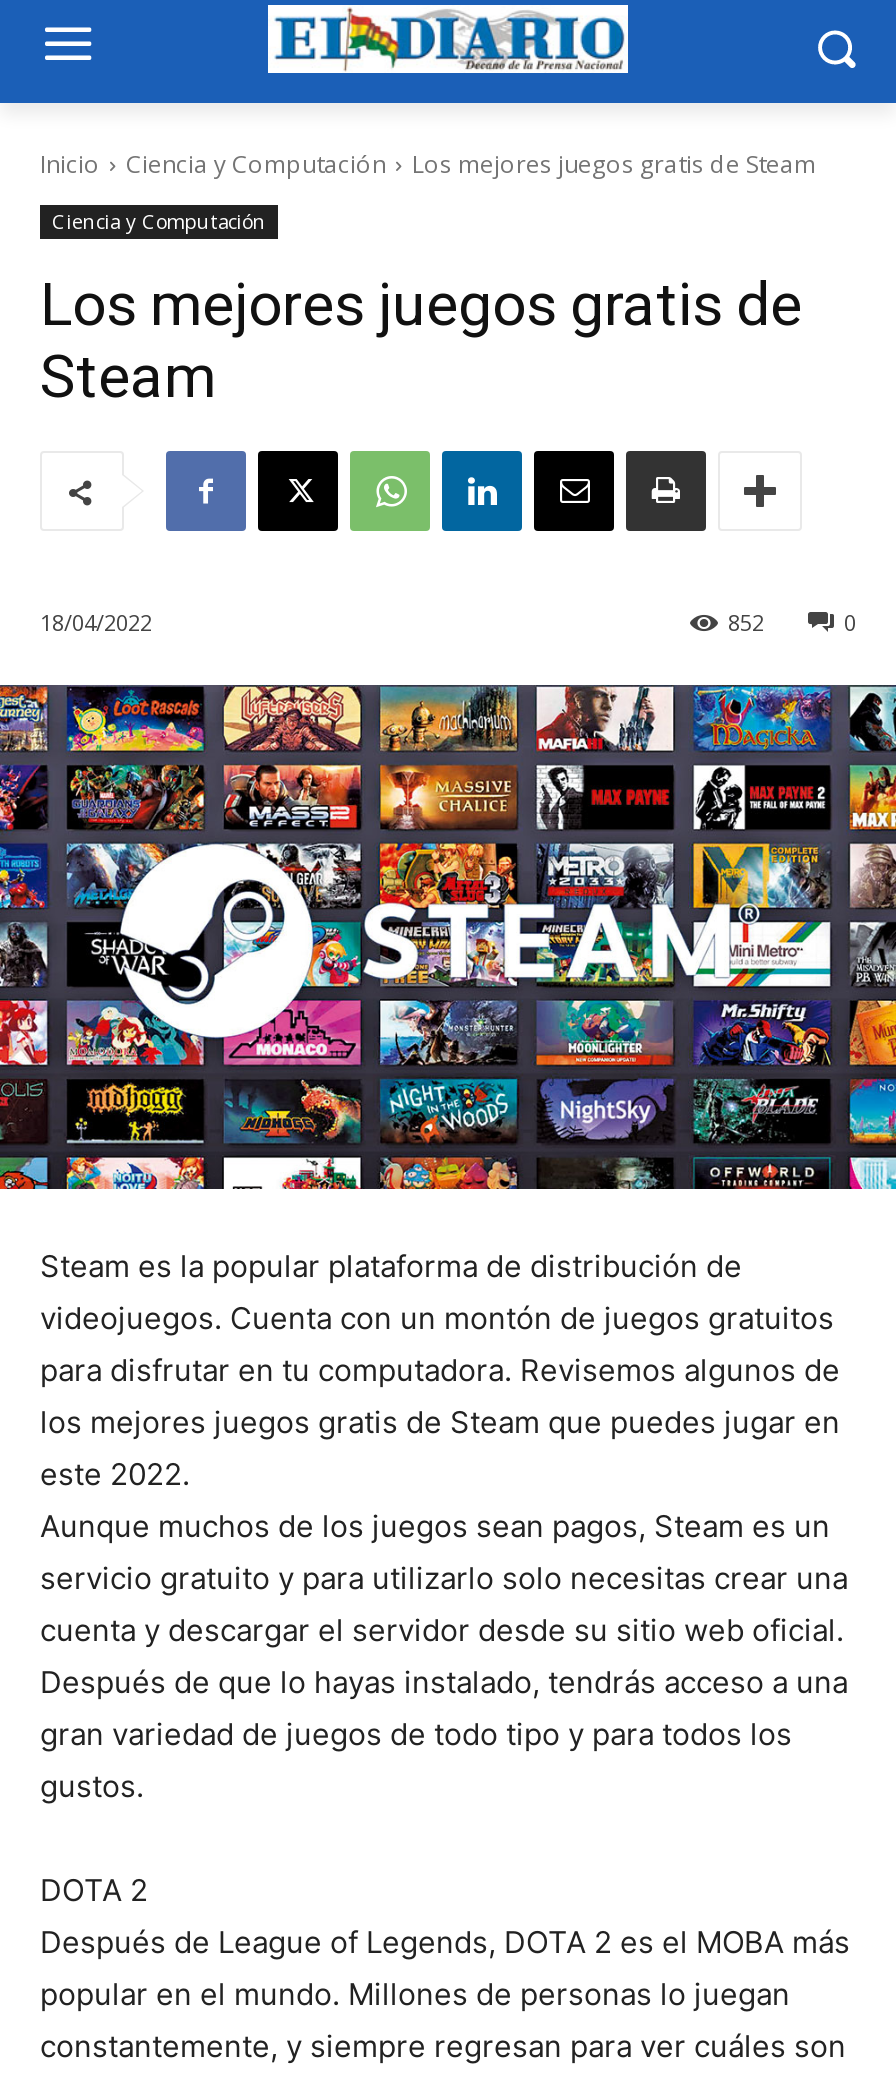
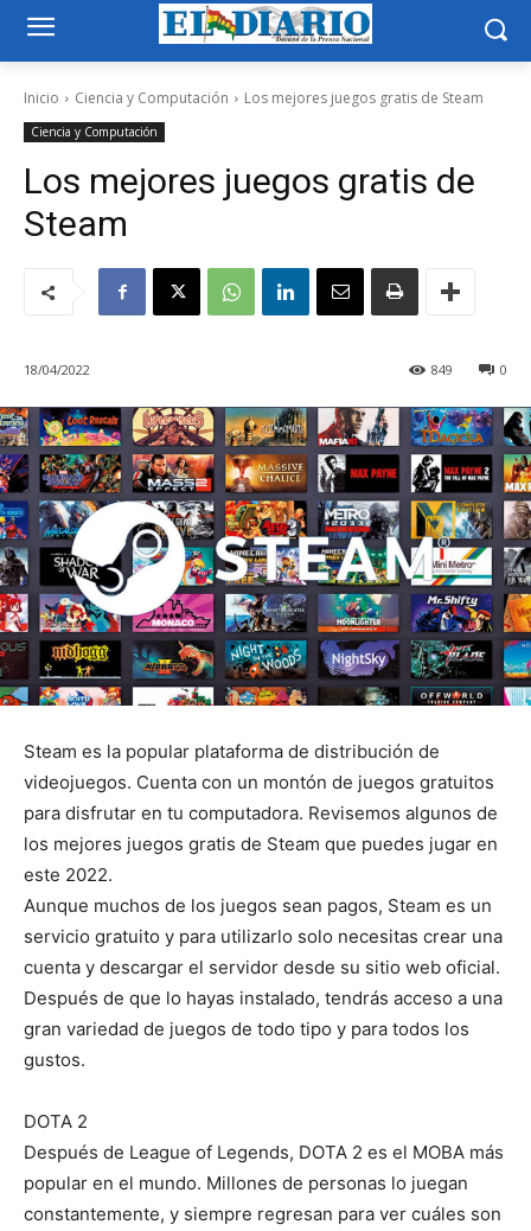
- 852
+ 849
